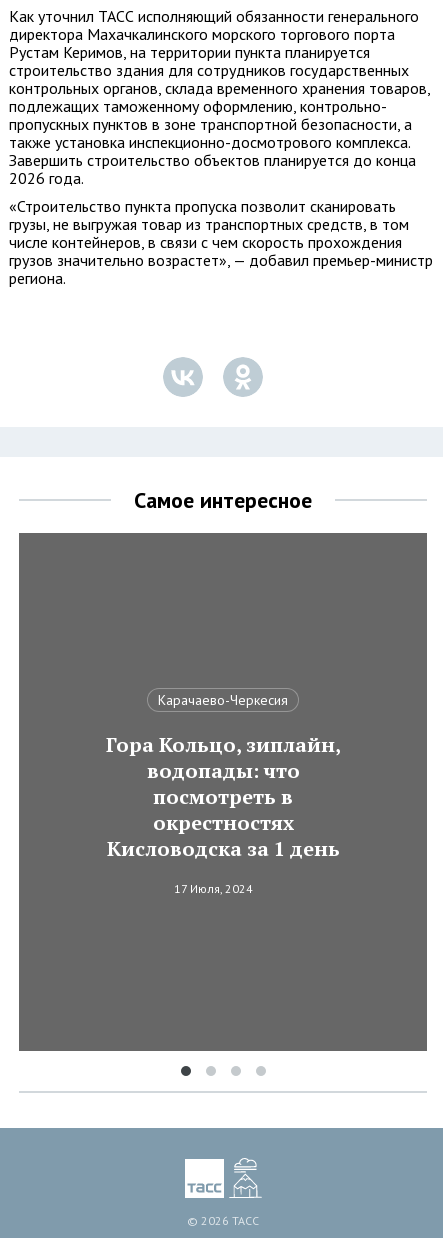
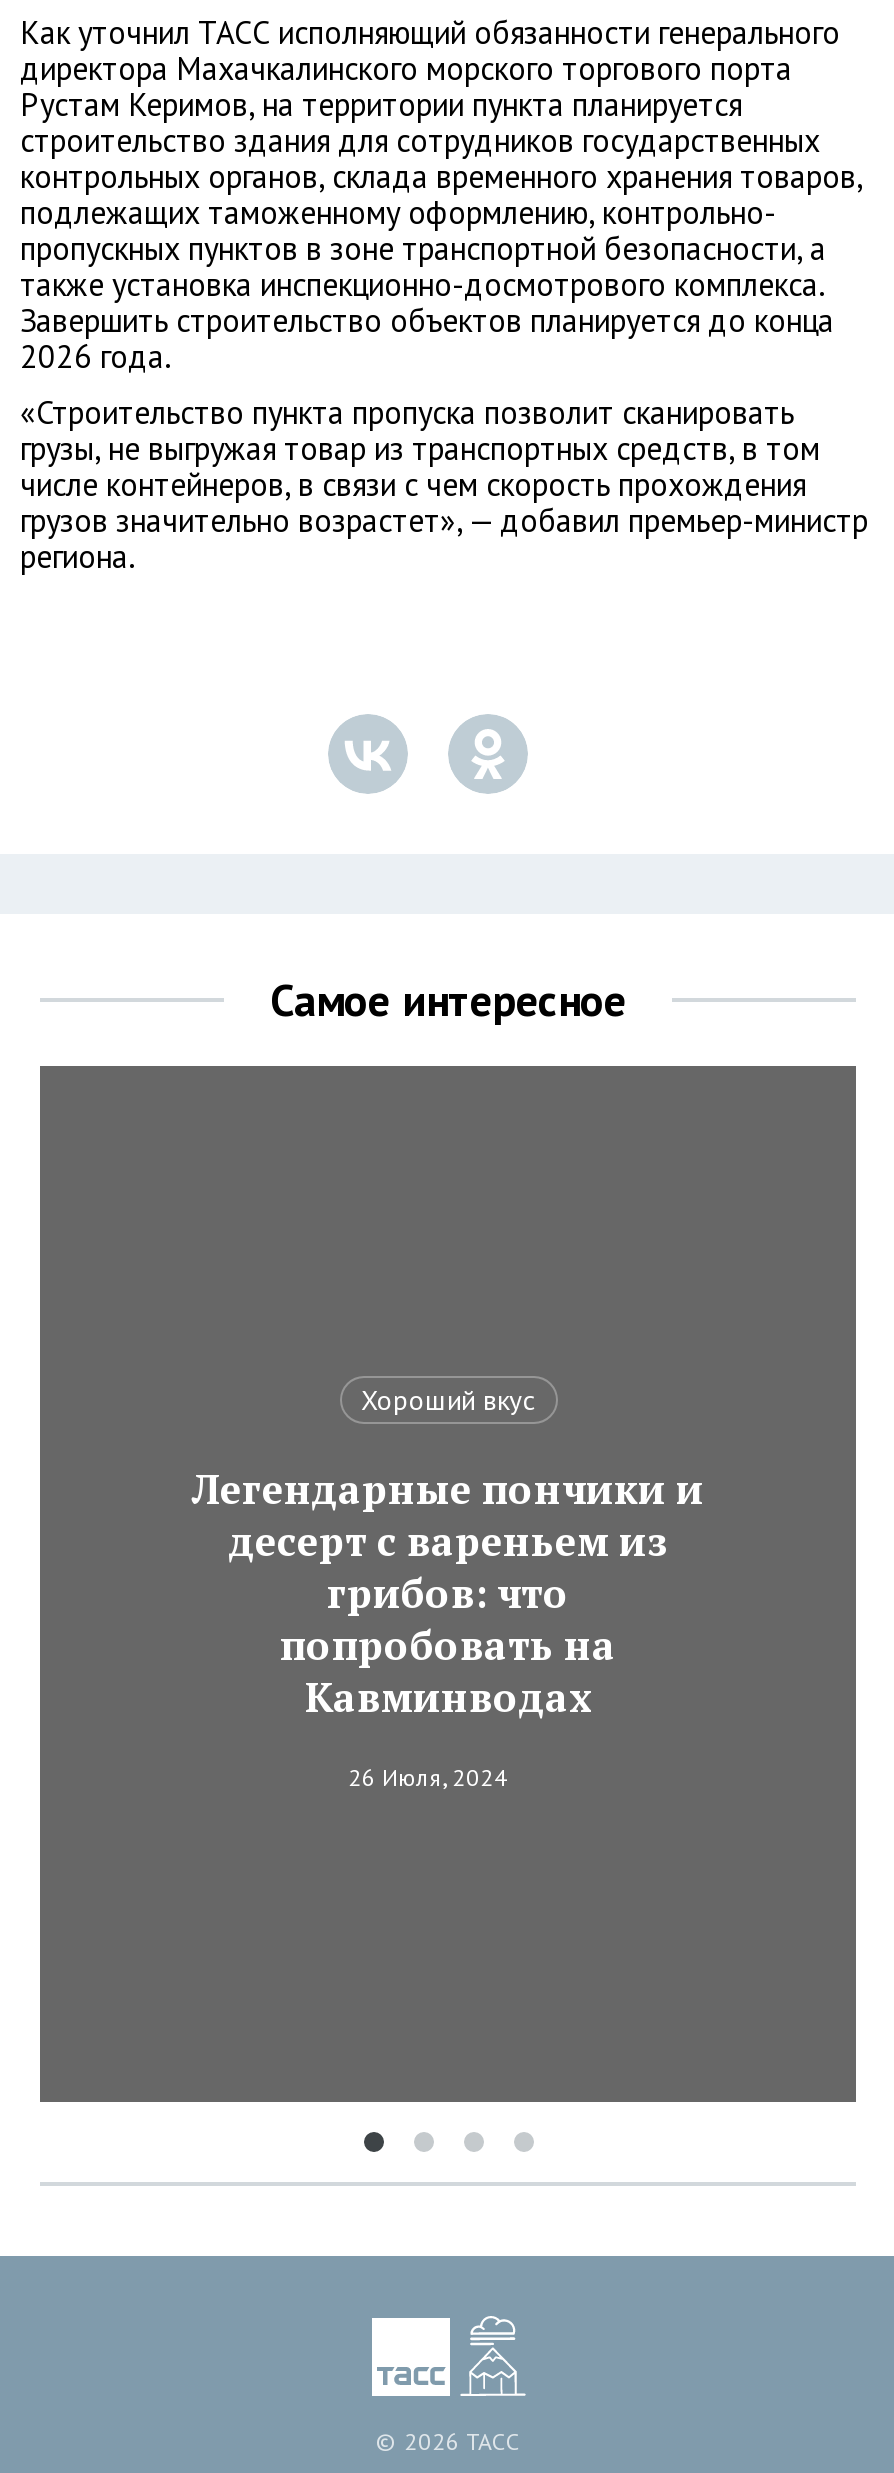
- Карачаево-Черкесия
+ Хороший вкус

- Гора Кольцо, зиплайн,
- водопады: что
- посмотреть в
- окрестностях
- Кисловодска за 1 день
+ Легендарные пончики и
+ десерт с вареньем из
+ грибов: что
+ попробовать на
+ Кавминводах

- 17 Июля, 2024
+ 26 Июля, 2024
